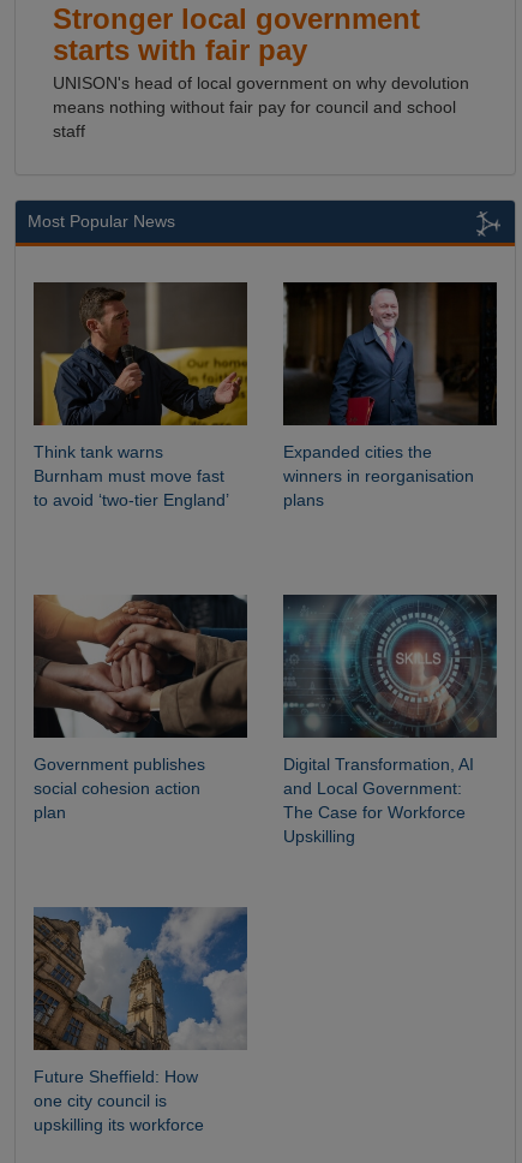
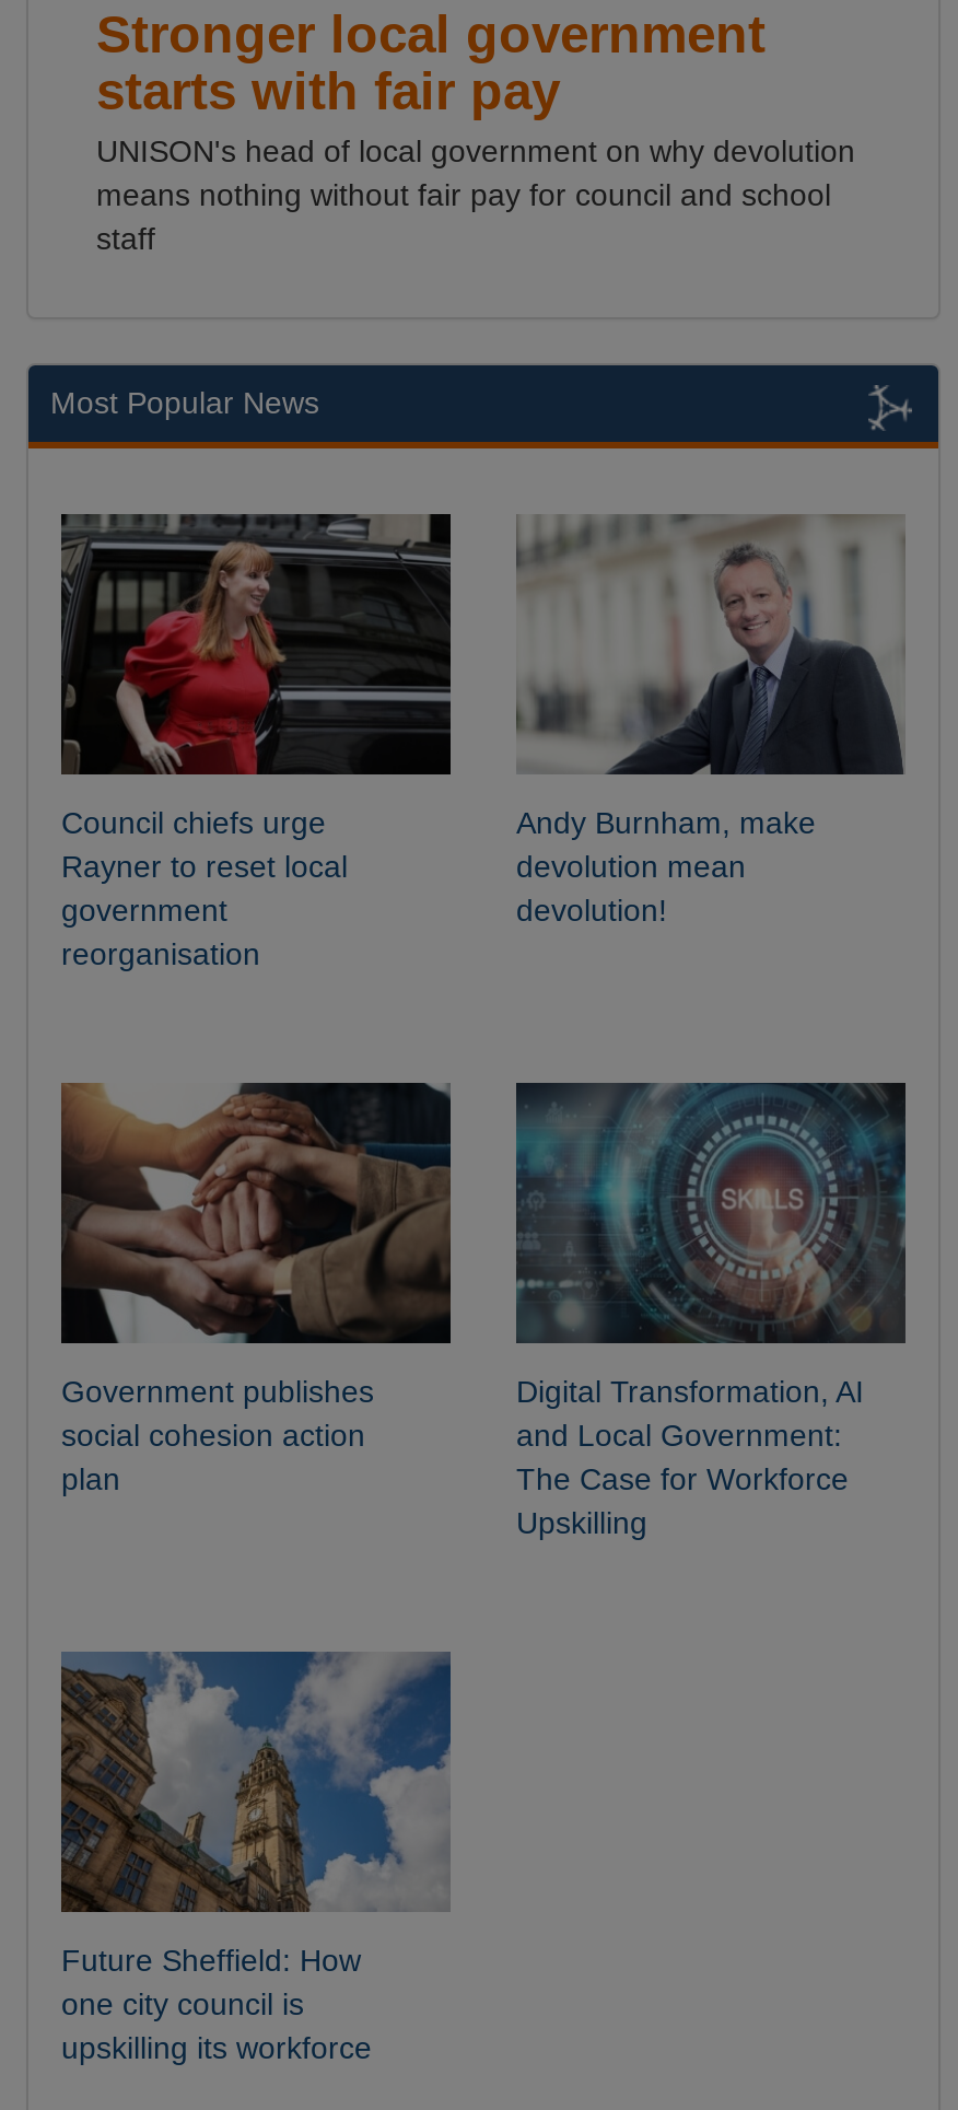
- [image]
- Think tank warns
- Burnham must move fast
- to avoid ‘two-tier England’
+ [image]
+ Council chiefs urge
+ Rayner to reset local
+ government
+ reorganisation

- [image]
- Expanded cities the
- winners in reorganisation
- plans
+ [image]
+ Andy Burnham, make
+ devolution mean
+ devolution!
